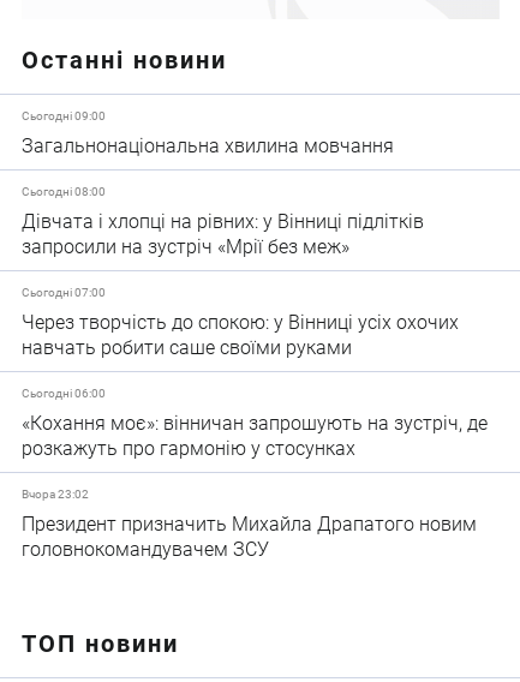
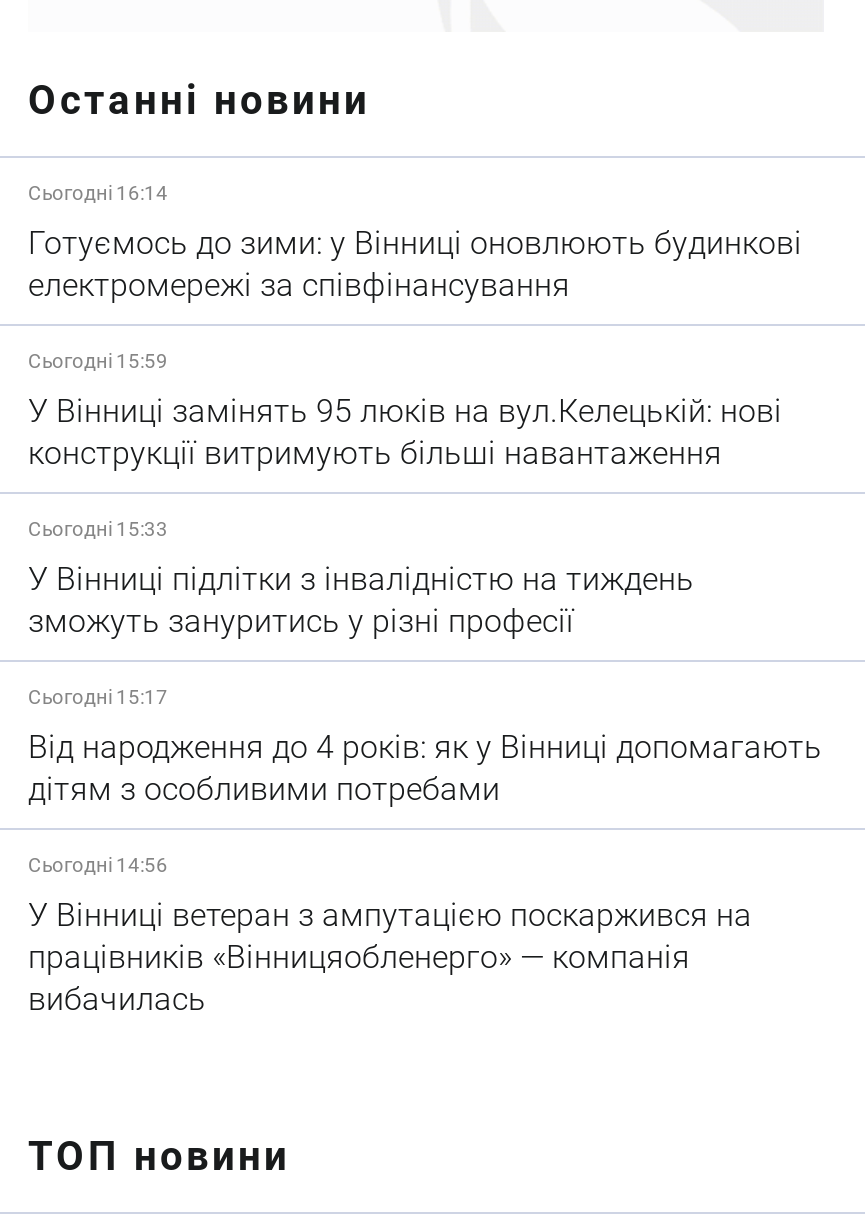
- Сьогодні 09:00
- Загальнонаціональна хвилина мовчання
+ Сьогодні 16:14
+ Готуємось до зими: у Вінниці оновлюють будинкові
+ електромережі за співфінансування

- Сьогодні 08:00
- Дівчата і хлопці на рівних: у Вінниці підлітків
- запросили на зустріч «Мрії без меж»
+ Сьогодні 15:59
+ У Вінниці замінять 95 люків на вул.Келецькій: нові
+ конструкції витримують більші навантаження

- Сьогодні 07:00
- Через творчість до спокою: у Вінниці усіх охочих
- навчать робити саше своїми руками
+ Сьогодні 15:33
+ У Вінниці підлітки з інвалідністю на тиждень
+ зможуть зануритись у різні професії

- Сьогодні 06:00
- «Кохання моє»: вінничан запрошують на зустріч, де
- розкажуть про гармонію у стосунках
+ Сьогодні 15:17
+ Від народження до 4 років: як у Вінниці допомагають
+ дітям з особливими потребами

- Вчора 23:02
- Президент призначить Михайла Драпатого новим
- головнокомандувачем ЗСУ
+ Сьогодні 14:56
+ У Вінниці ветеран з ампутацією поскаржився на
+ працівників «Вінницяобленерго» — компанія
+ вибачилась
